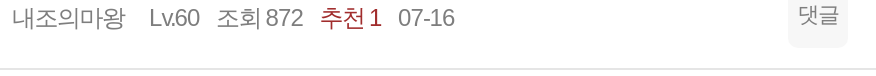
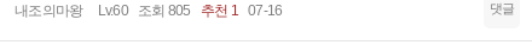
- 내조의마왕 Lv.60 조회 872 추천 1 07-16
+ 내조의마왕 Lv.60 조회 805 추천 1 07-16
